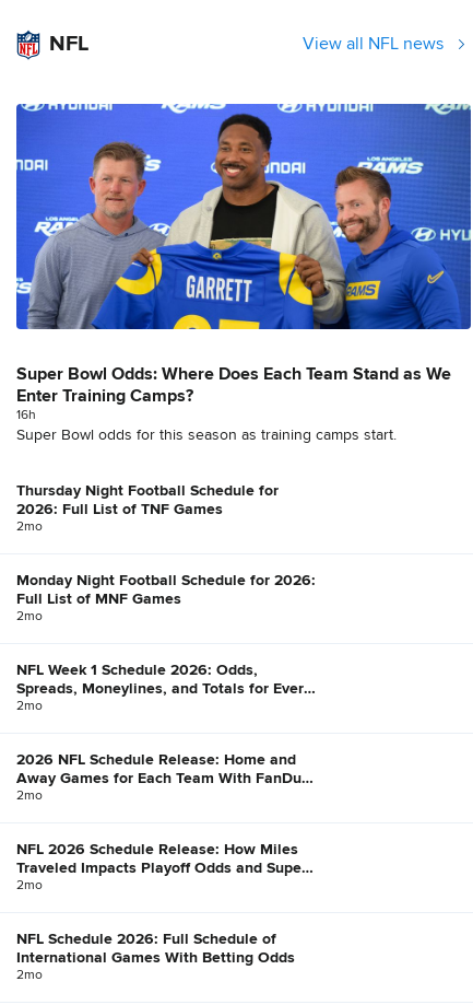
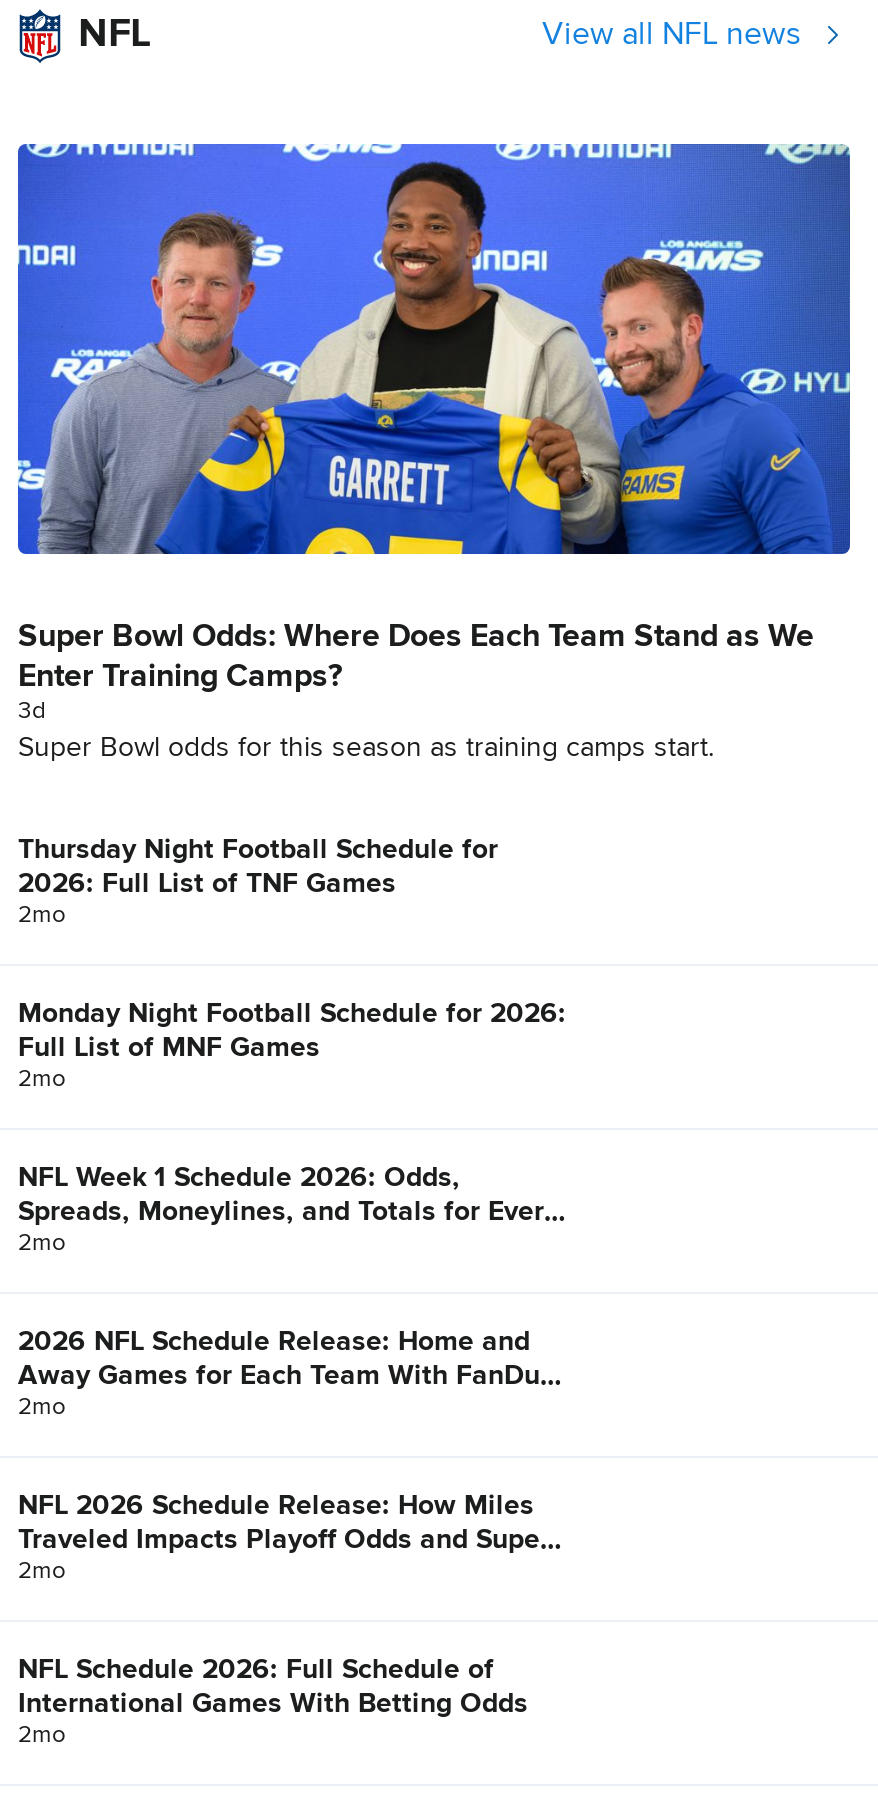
- 16h
+ 3d
